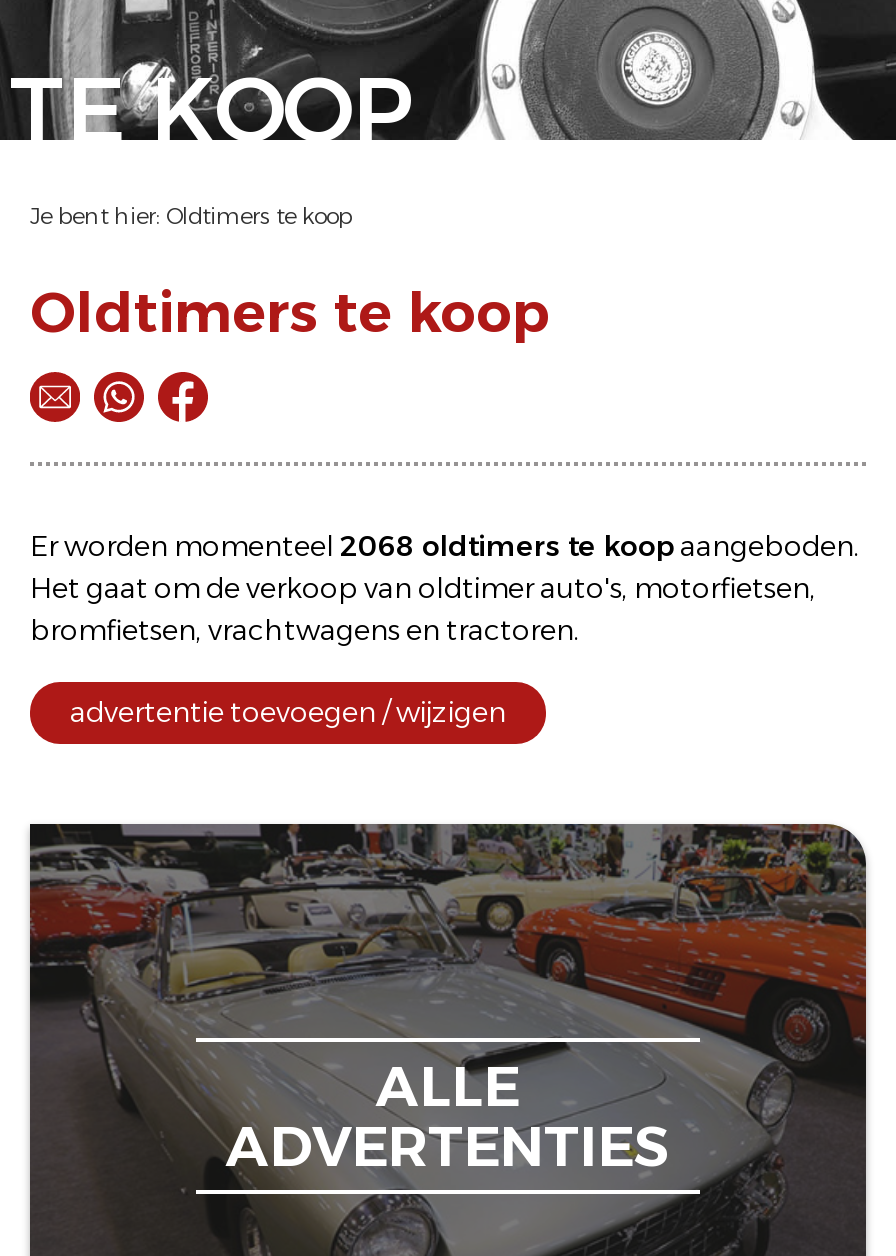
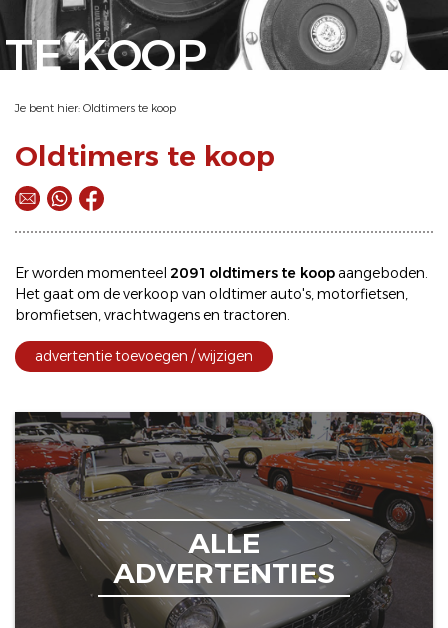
- Er worden momenteel 2068 oldtimers te koop aangeboden.
+ Er worden momenteel 2091 oldtimers te koop aangeboden.
